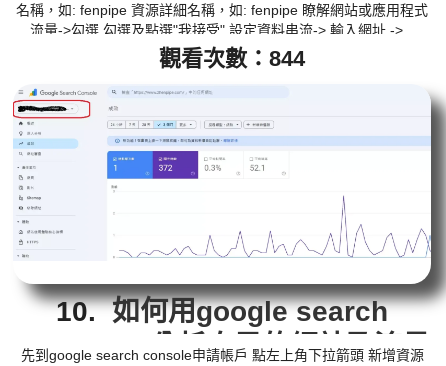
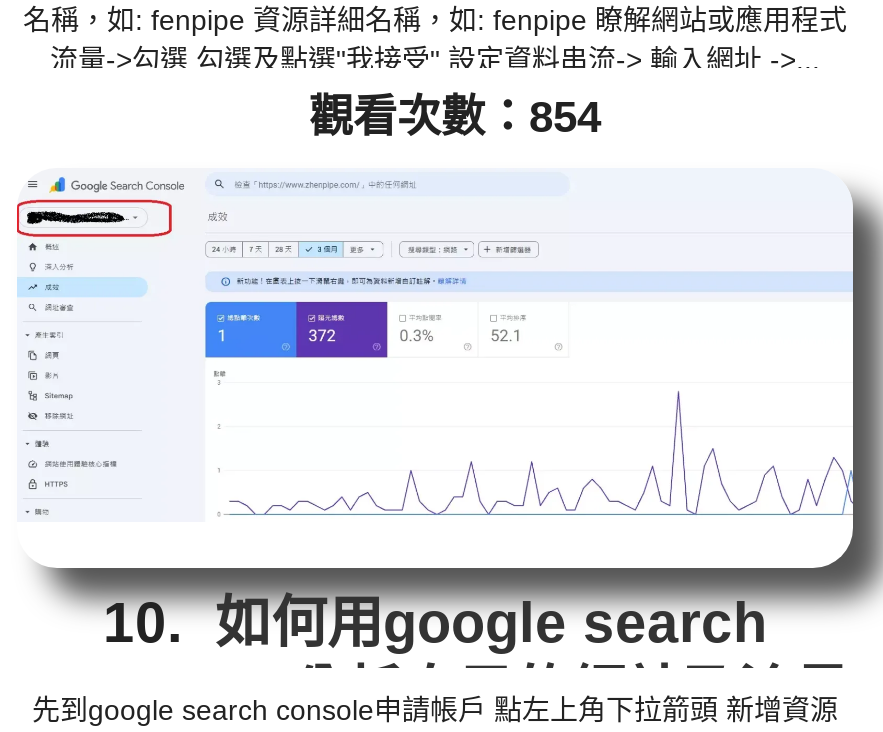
- 觀看次數：844
+ 觀看次數：854
